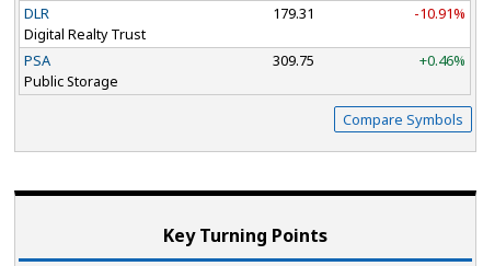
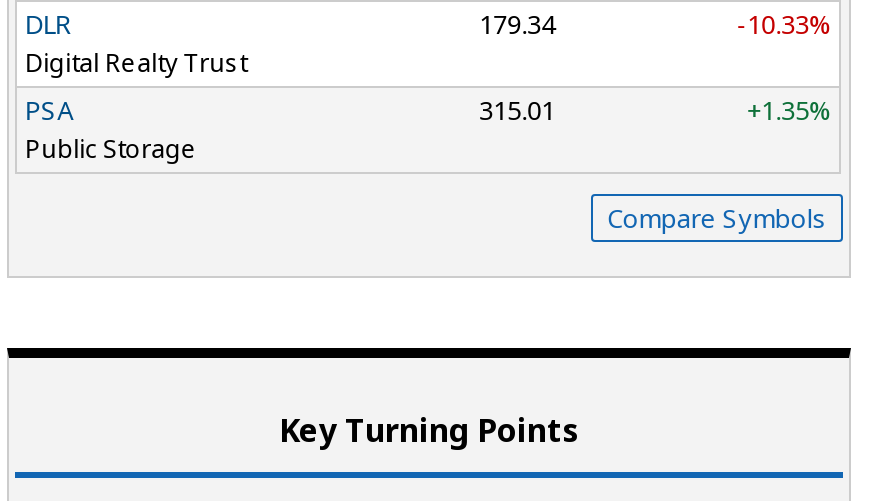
- 179.31
+ 179.34

- -10.91%
+ -10.33%

- 309.75
+ 315.01

- +0.46%
+ +1.35%
